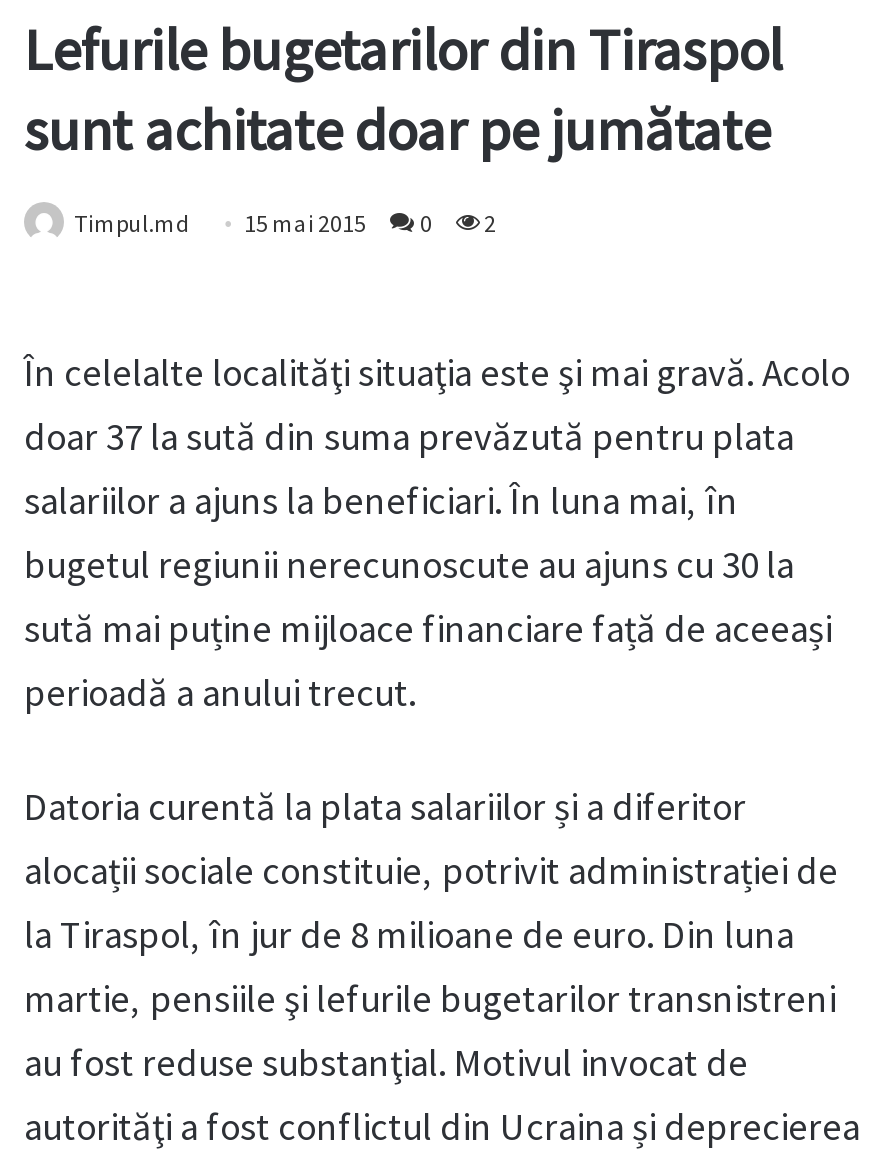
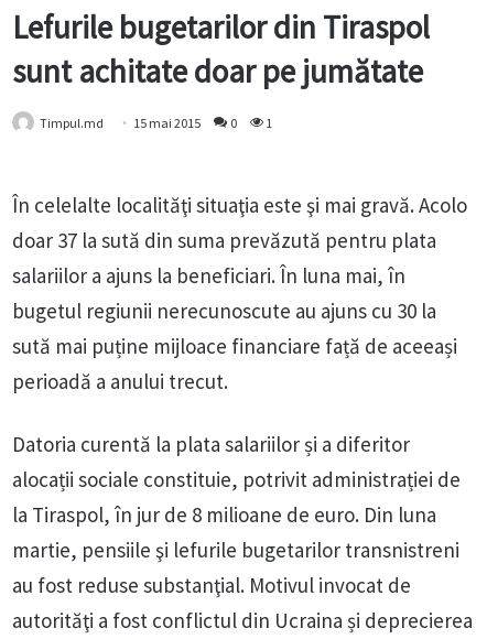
- Timpul.md 15 mai 2015 0 2
+ Timpul.md 15 mai 2015 0 1
